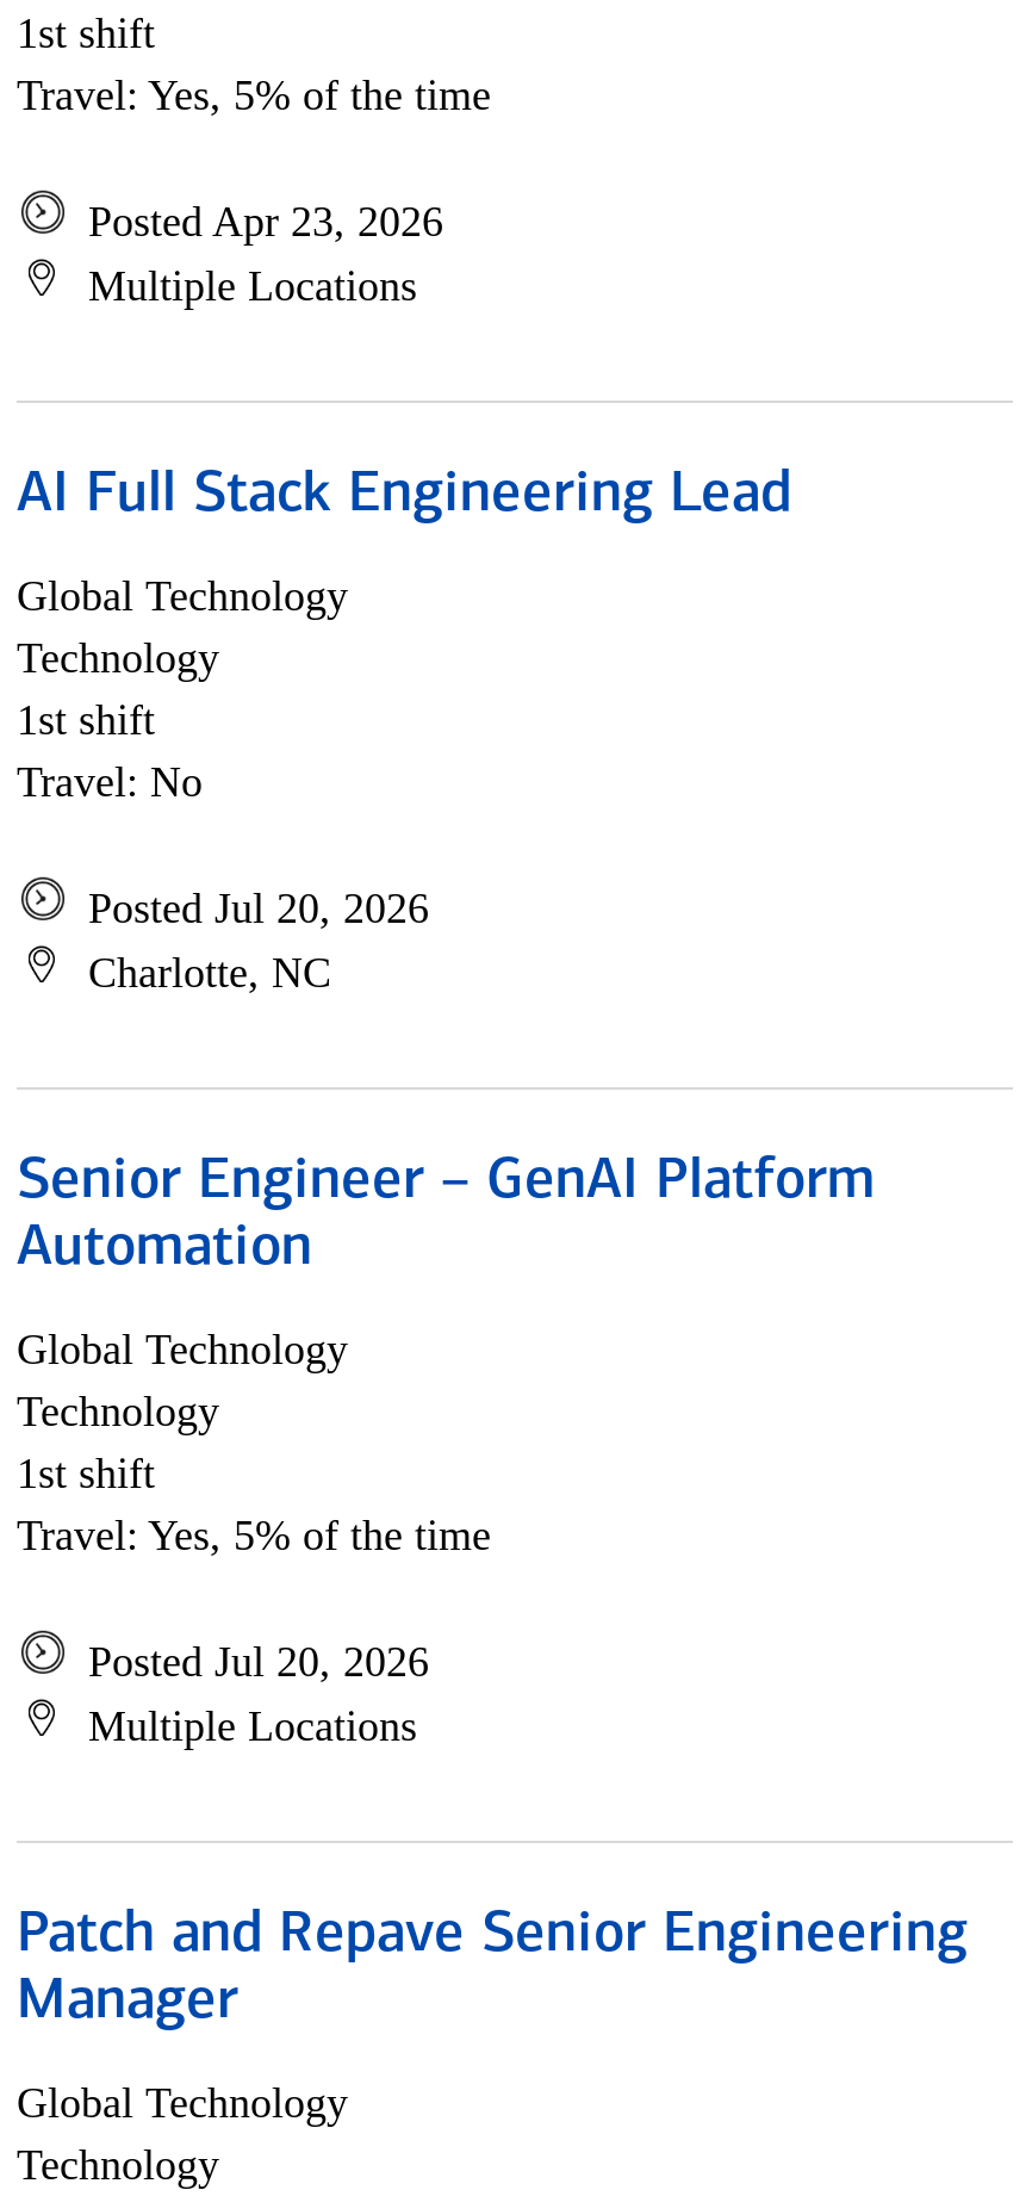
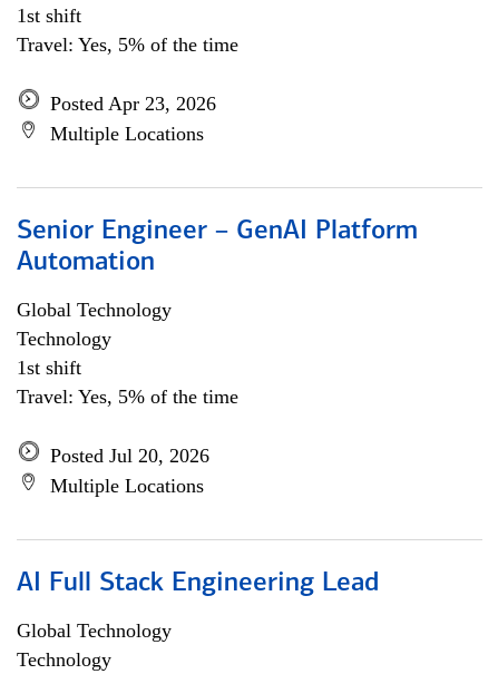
moved down: AI Full Stack Engineering Lead

- Global Technology
- Technology
- 1st shift
- Travel: No
- Posted Jul 20, 2026
- Charlotte, NC

- Patch and Repave Senior Engineering
- Manager
